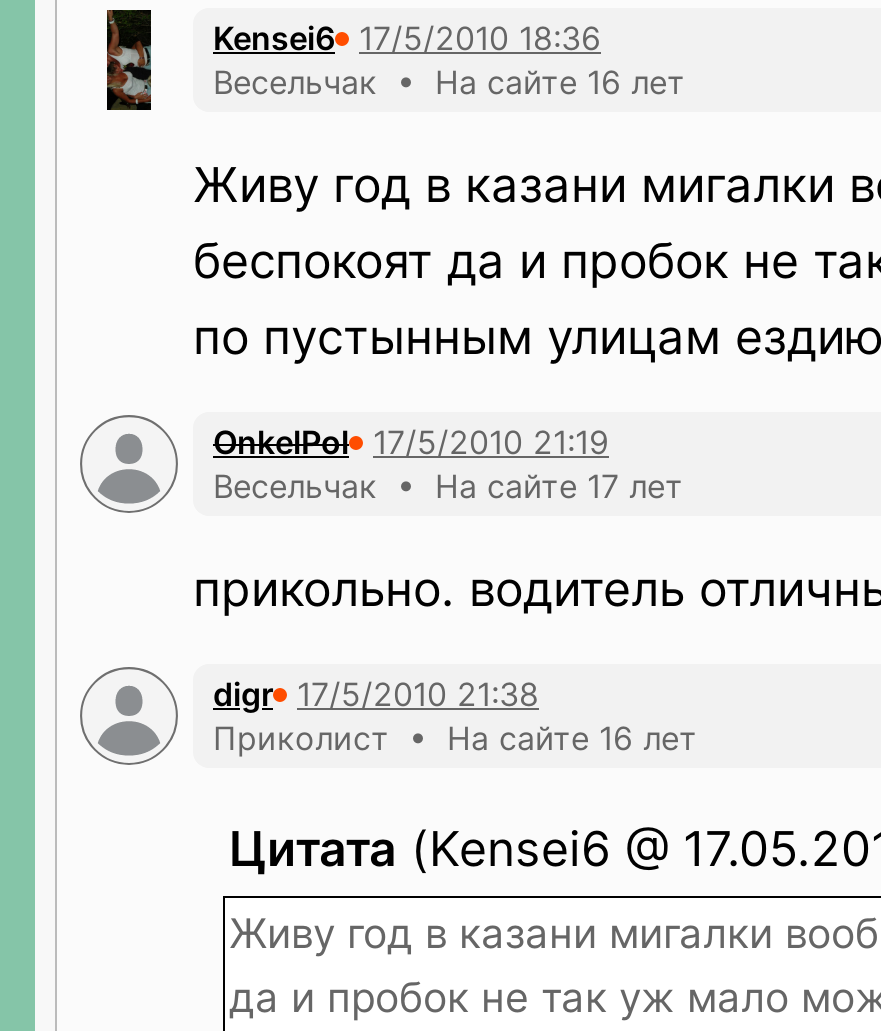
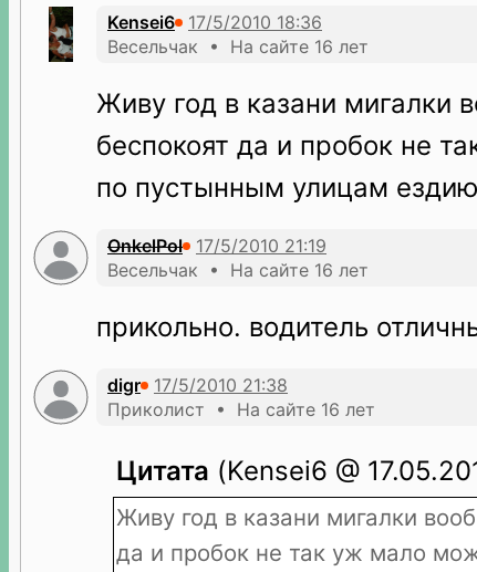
- Весельчак • На сайте 17 лет
+ Весельчак • На сайте 16 лет
